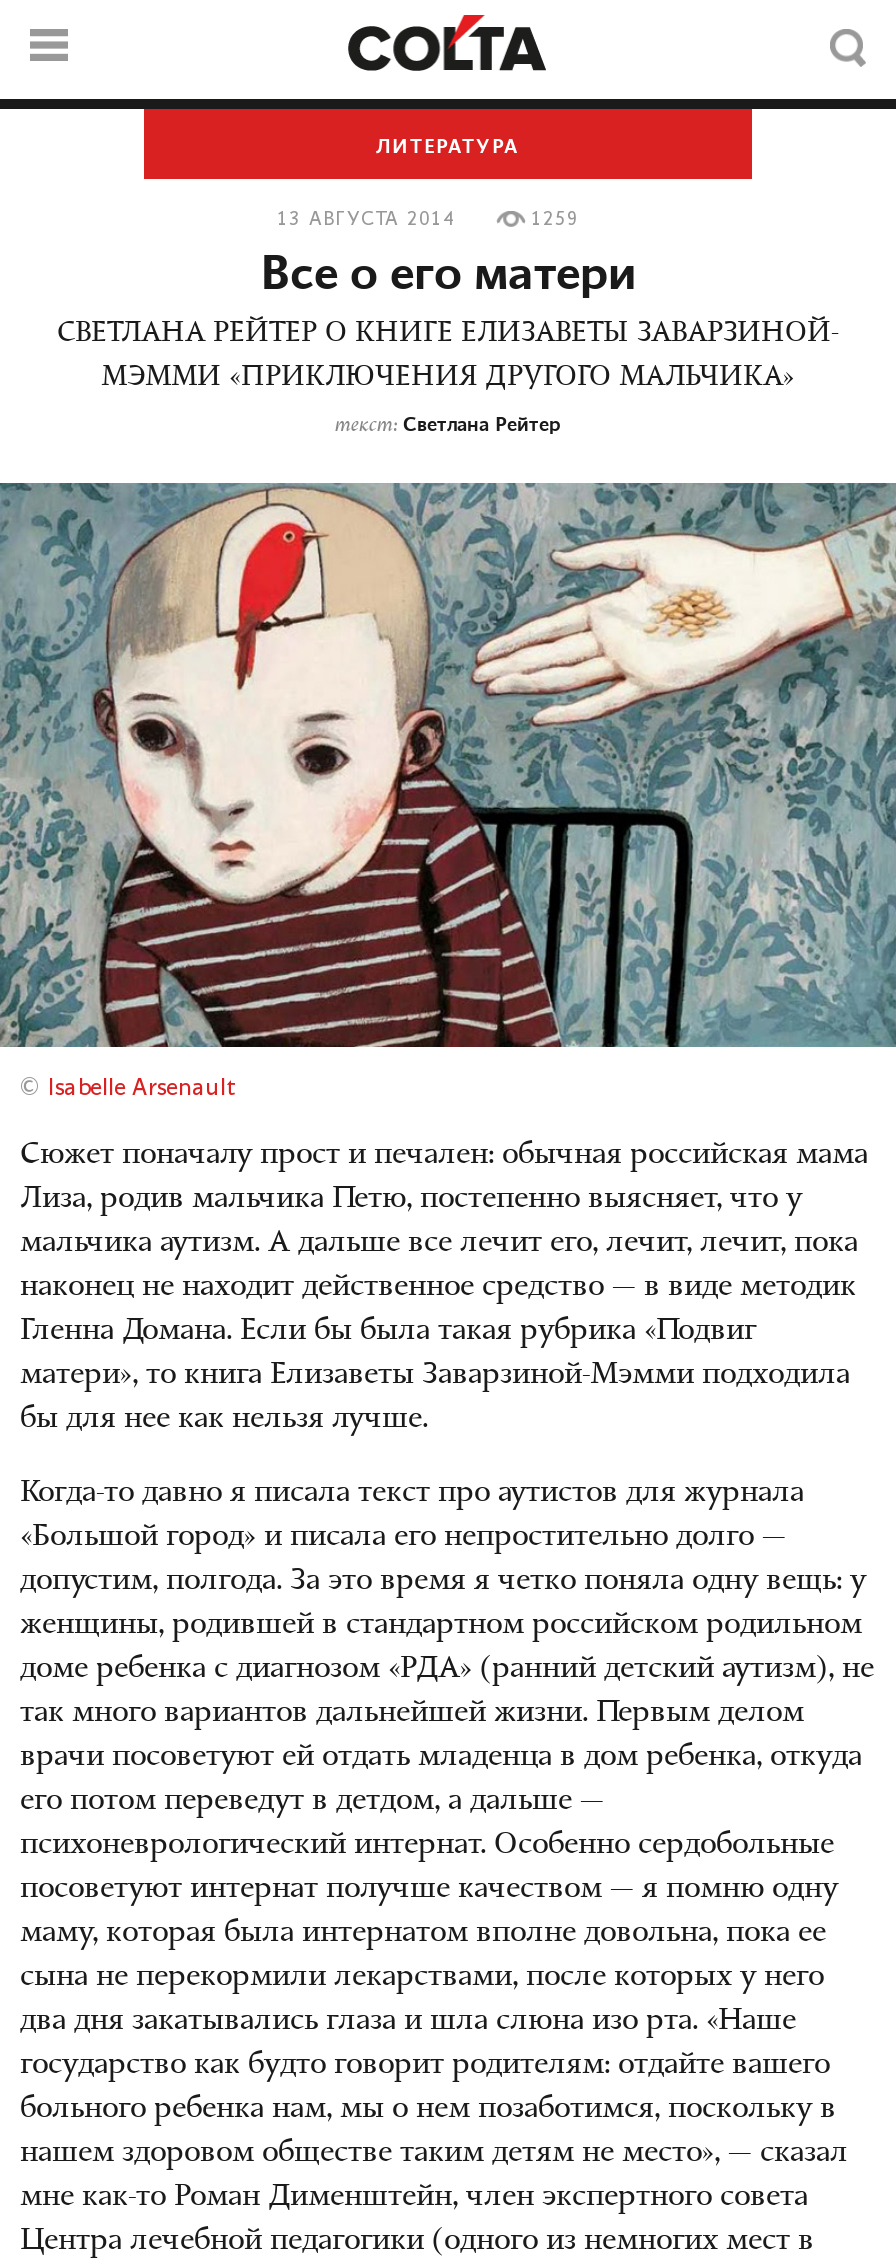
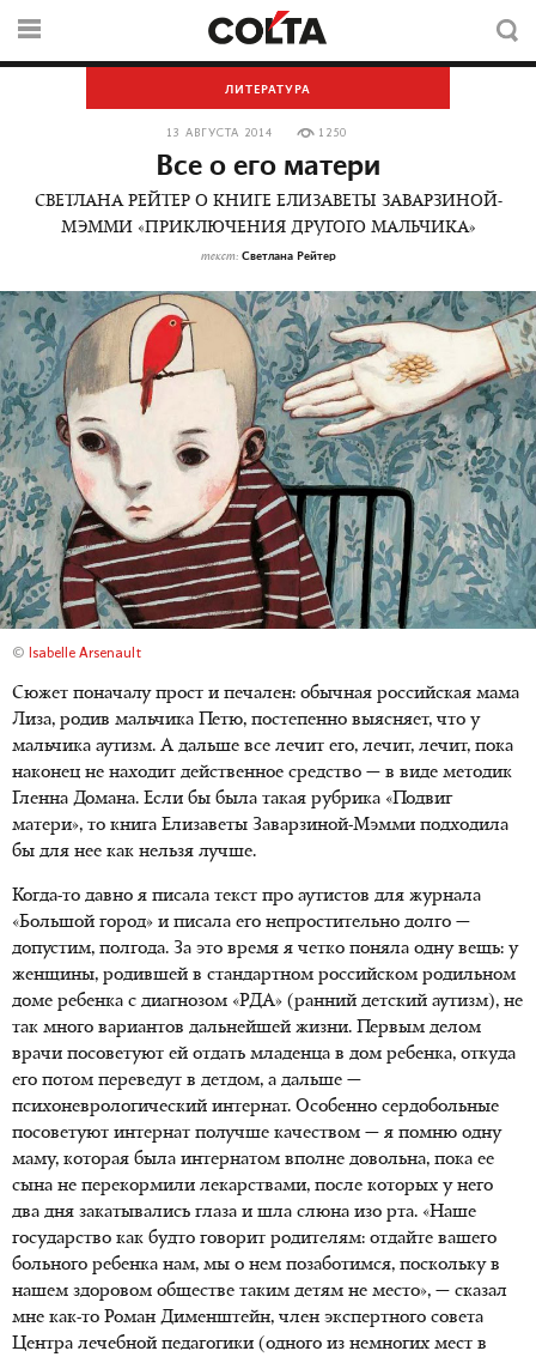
- 1259
+ 1250
